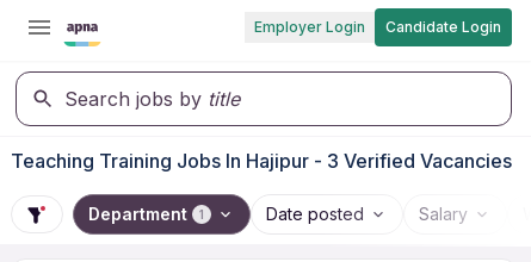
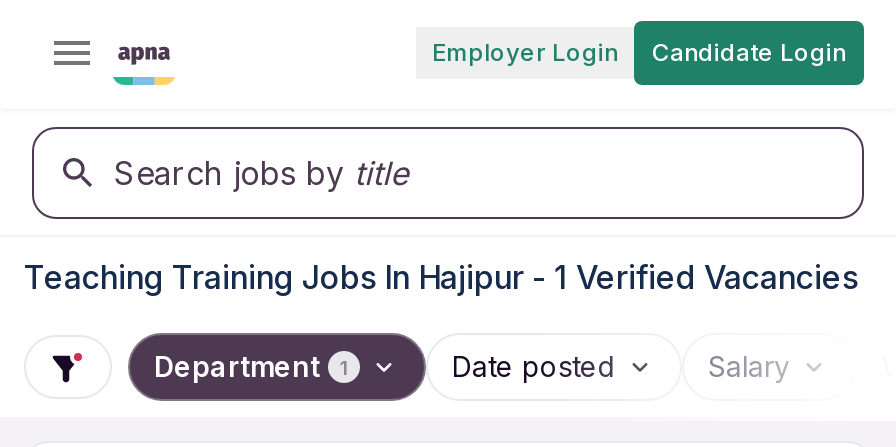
- Teaching Training Jobs In Hajipur - 3 Verified Vacancies
+ Teaching Training Jobs In Hajipur - 1 Verified Vacancies
